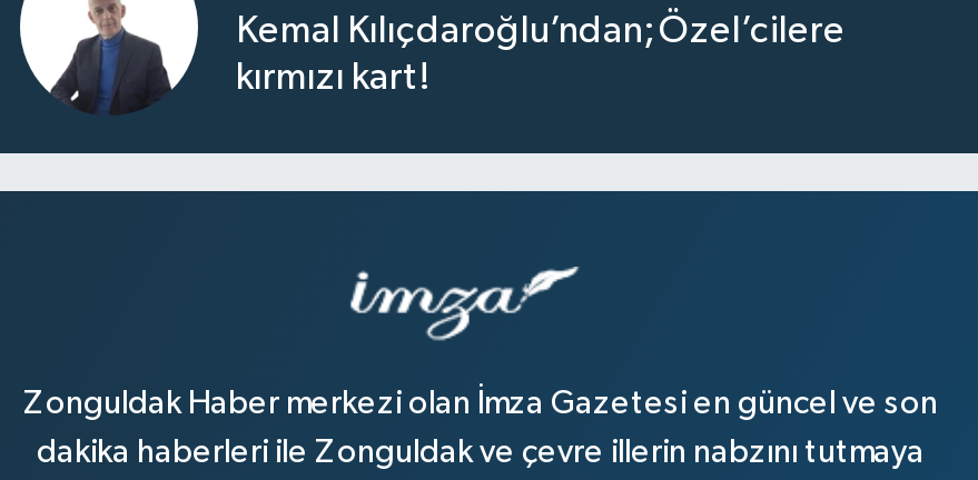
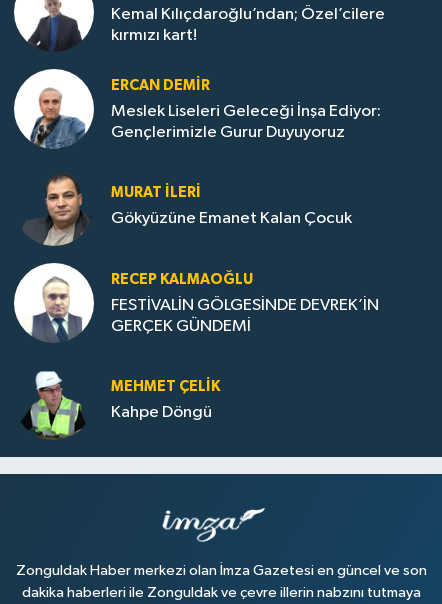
+ [image]
+ ERCAN DEMIR
+ Meslek Liseleri Geleceği İnşa Ediyor:
+ Gençlerimizle Gurur Duyuyoruz

+ [image]
+ RECEP KALMAOĞLU
+ FESTİVALİN GÖLGESİNDE DEVREK’İN
+ GERÇEK GÜNDEMİ

+ [image]
+ MURAT İLERI
+ Gökyüzüne Emanet Kalan Çocuk

+ [image]
+ MEHMET ÇELIK
+ Kahpe Döngü
